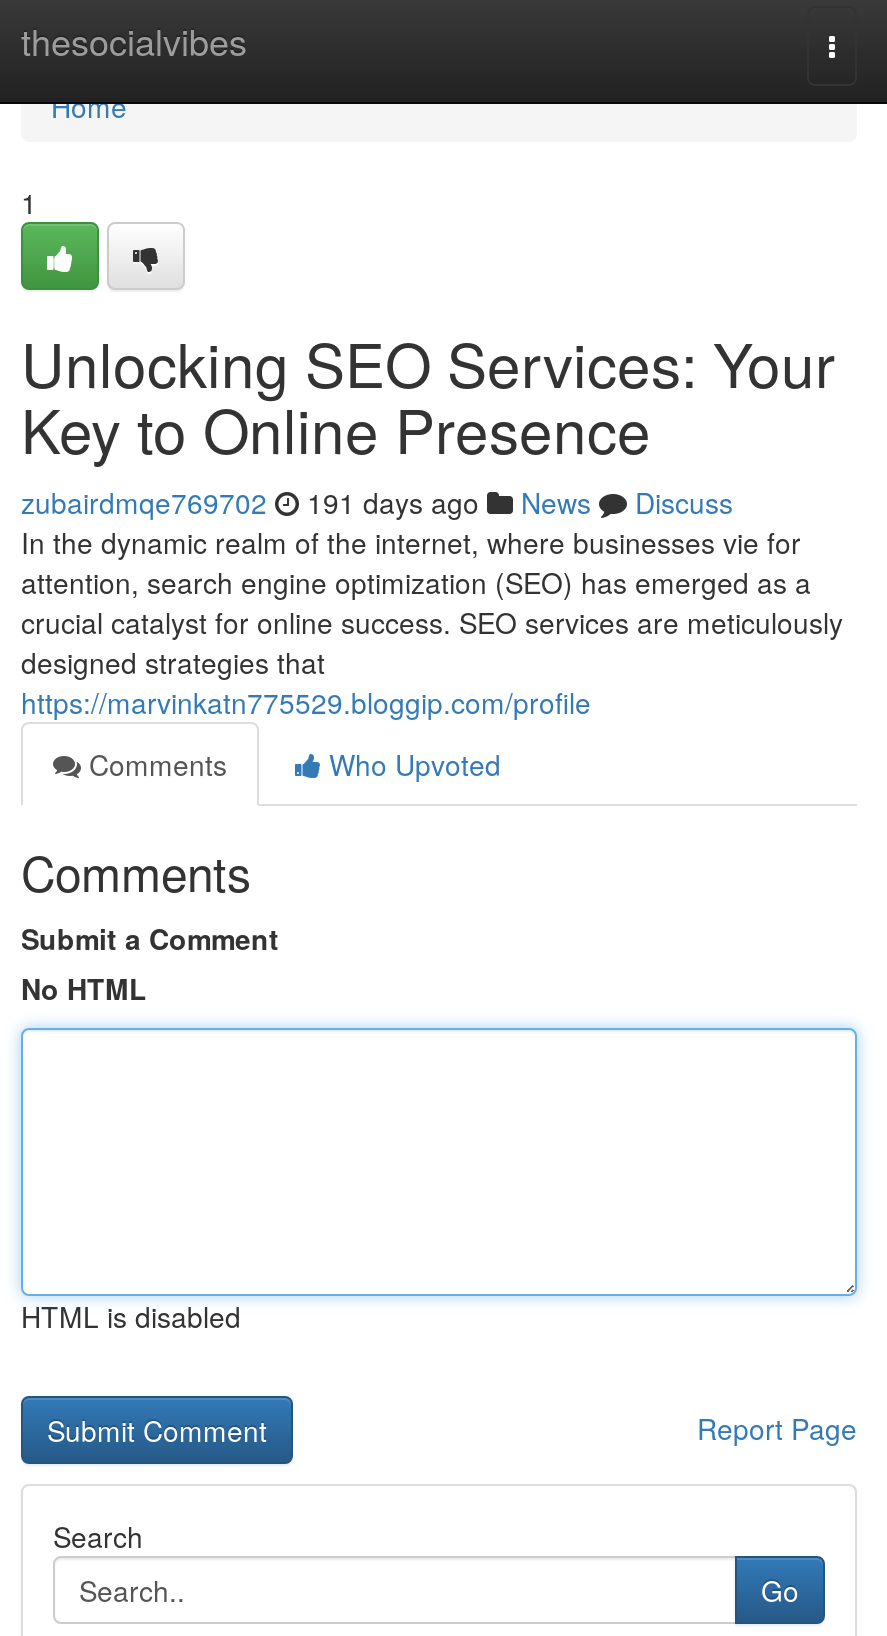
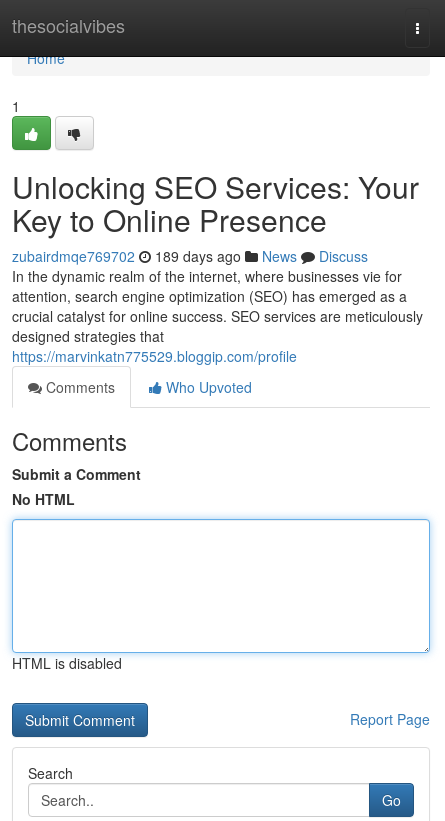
- zubairdmqe769702 191 days ago News Discuss
+ zubairdmqe769702 189 days ago News Discuss
